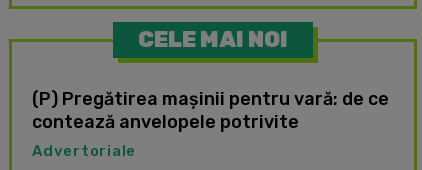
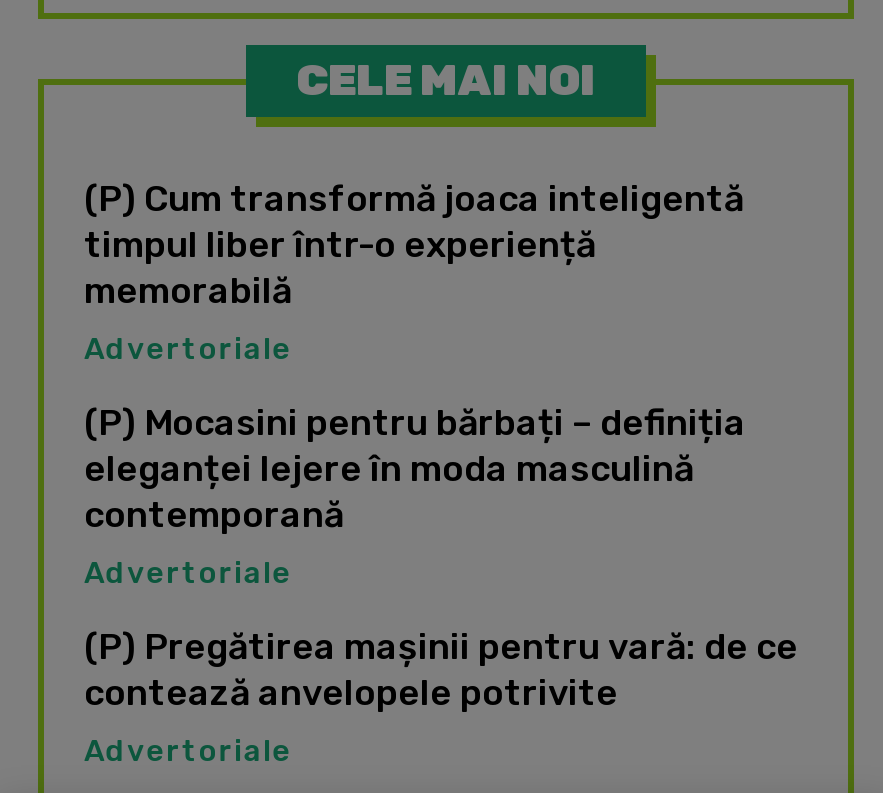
+ (P) Cum transformă joaca inteligentă
+ timpul liber într-o experiență
+ memorabilă
+ Advertoriale
+ (P) Mocasini pentru bărbați – definiția
+ eleganței lejere în moda masculină
+ contemporană
+ Advertoriale
